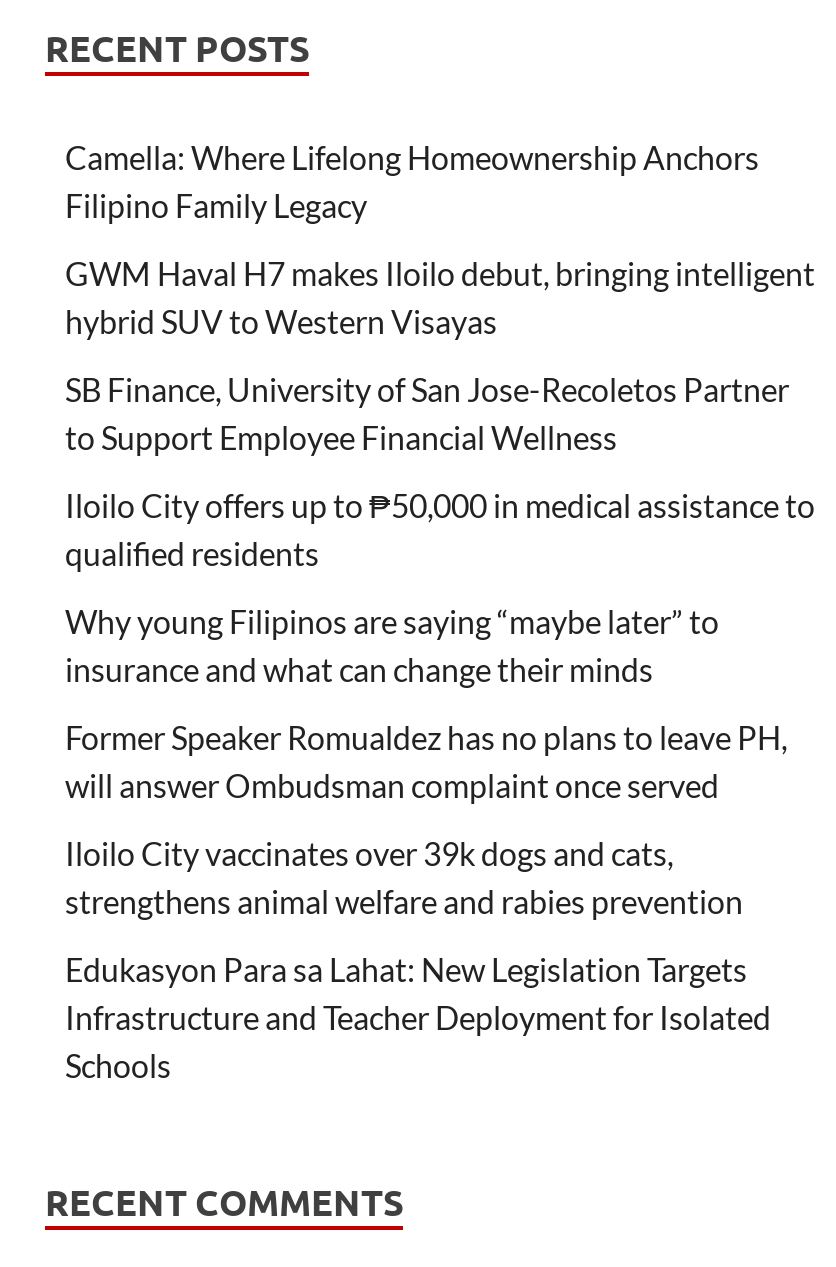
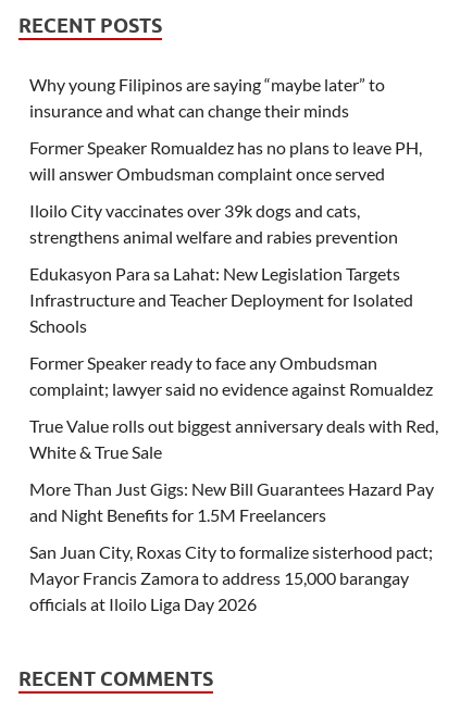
- Camella: Where Lifelong Homeownership Anchors
- Filipino Family Legacy
- GWM Haval H7 makes Iloilo debut, bringing intelligent
- hybrid SUV to Western Visayas
- SB Finance, University of San Jose-Recoletos Partner
- to Support Employee Financial Wellness
- Iloilo City offers up to ₱50,000 in medical assistance to
- qualified residents

moved up: Why young Filipinos are saying “maybe later” to | insurance and what can change their minds | Former Speaker Romualdez has no plans to leave PH, | ... | Infrastructure and Teacher Deployment for Isolated | Schools

+ Former Speaker ready to face any Ombudsman
+ complaint; lawyer said no evidence against Romualdez
+ True Value rolls out biggest anniversary deals with Red,
+ White & True Sale
+ More Than Just Gigs: New Bill Guarantees Hazard Pay
+ and Night Benefits for 1.5M Freelancers
+ San Juan City, Roxas City to formalize sisterhood pact;
+ Mayor Francis Zamora to address 15,000 barangay
+ officials at Iloilo Liga Day 2026
